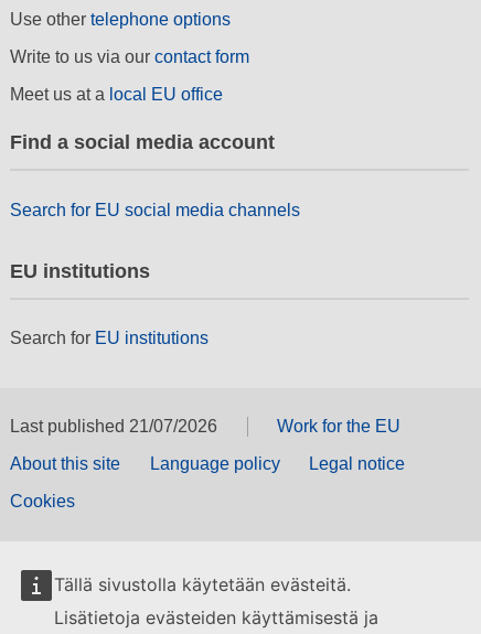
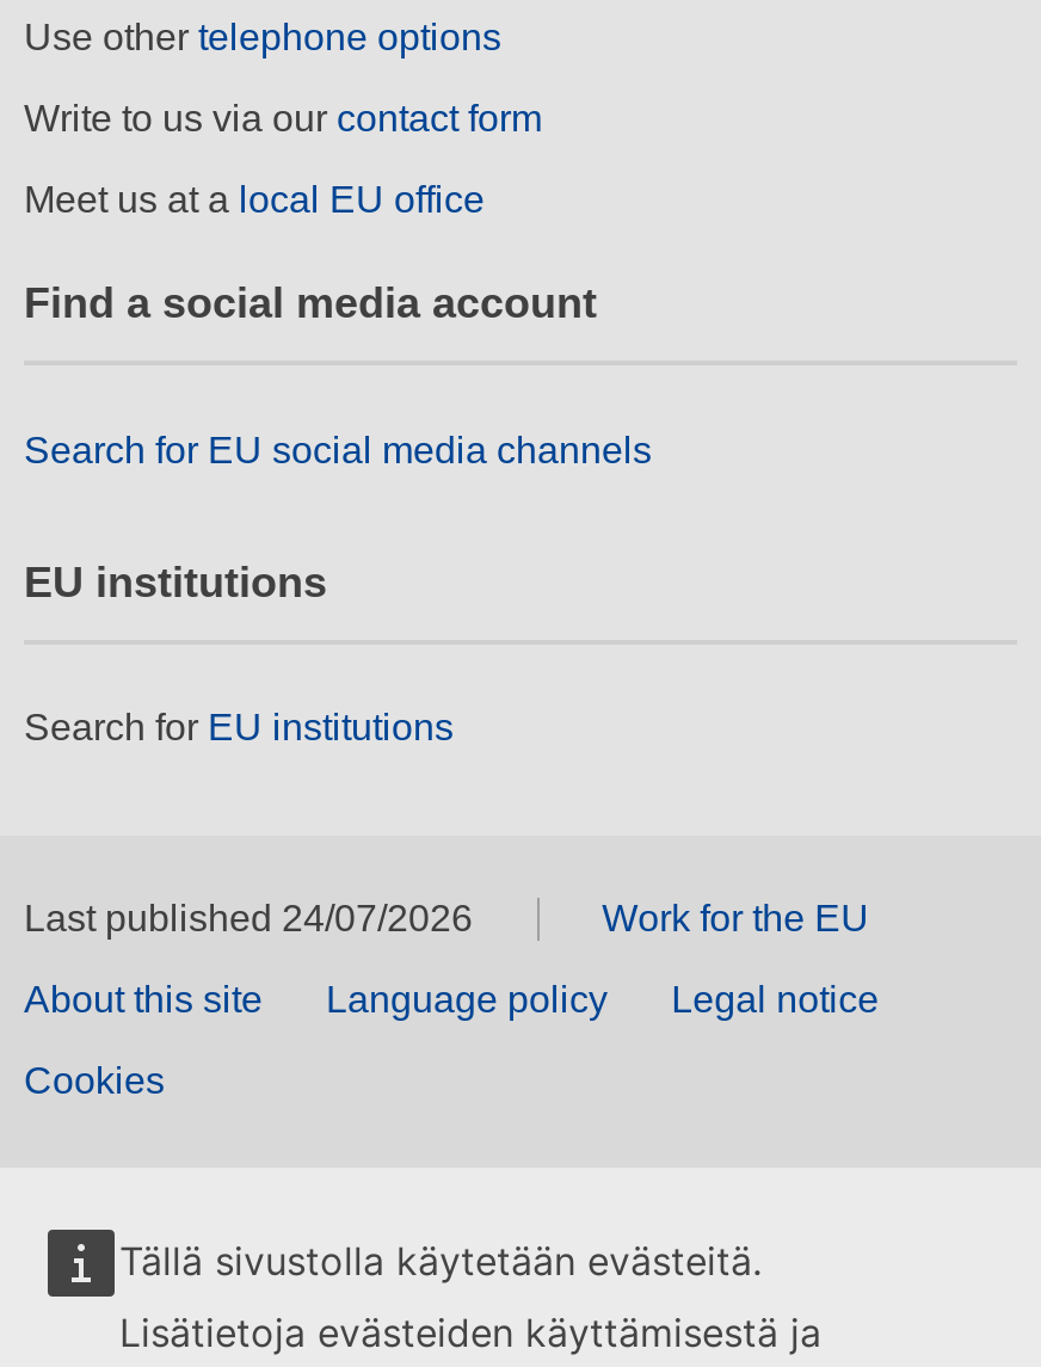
- Last published 21/07/2026
+ Last published 24/07/2026
